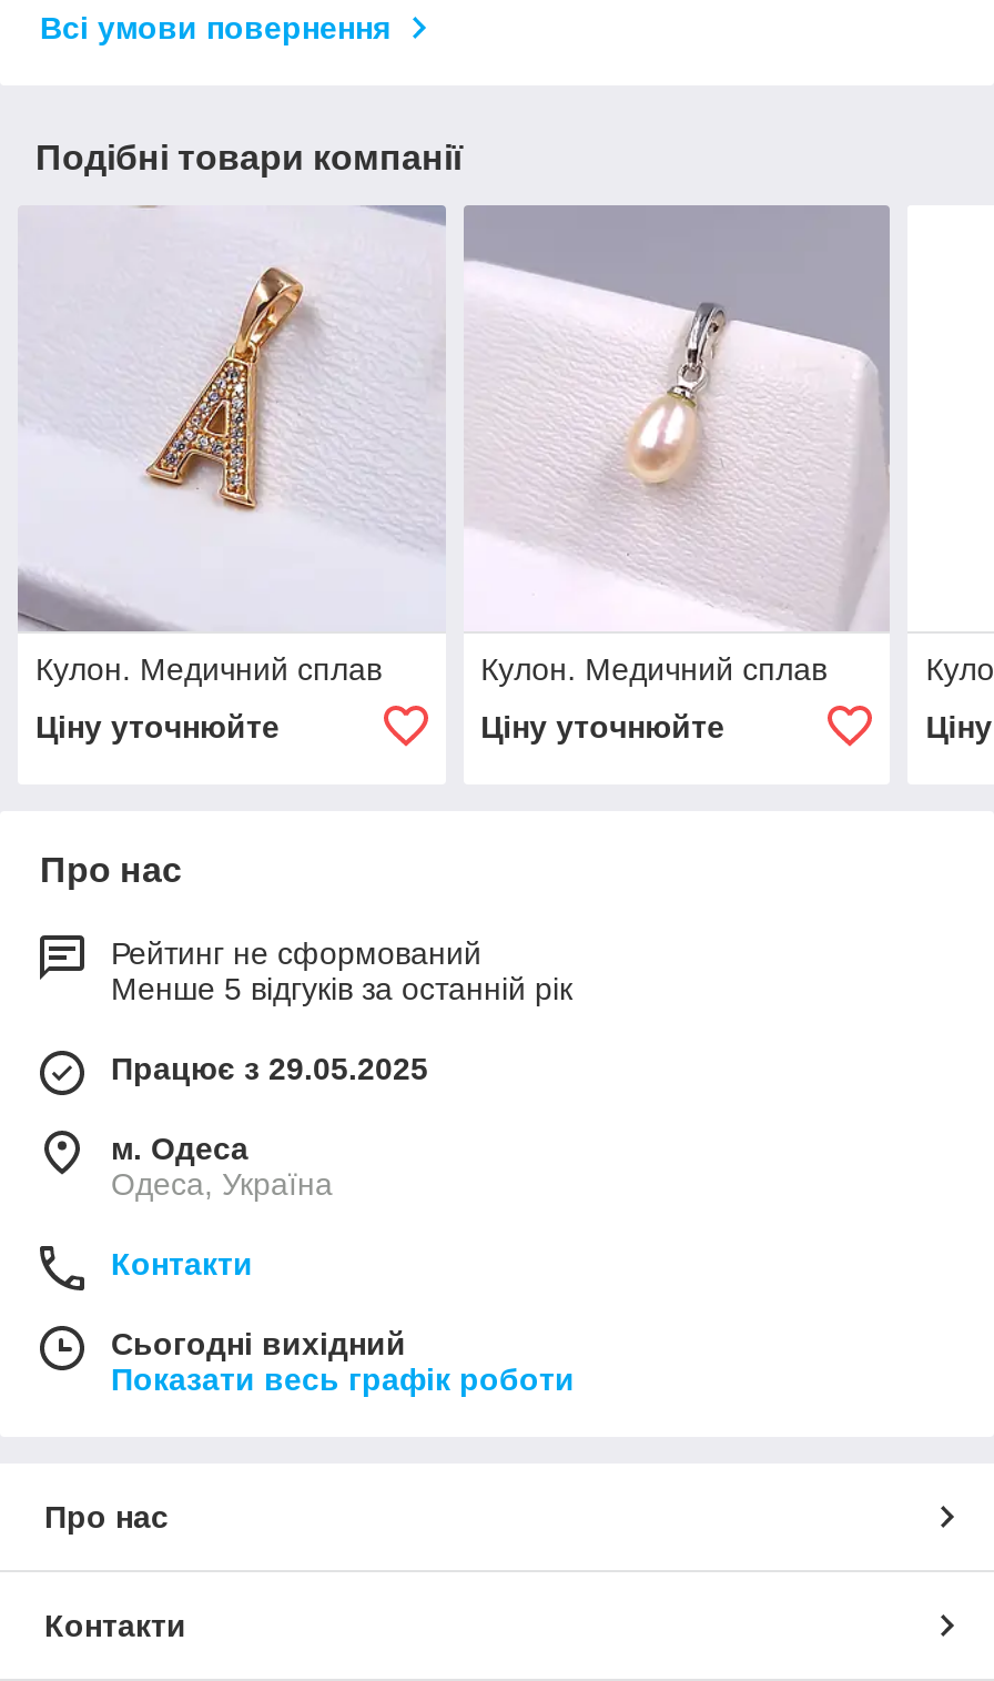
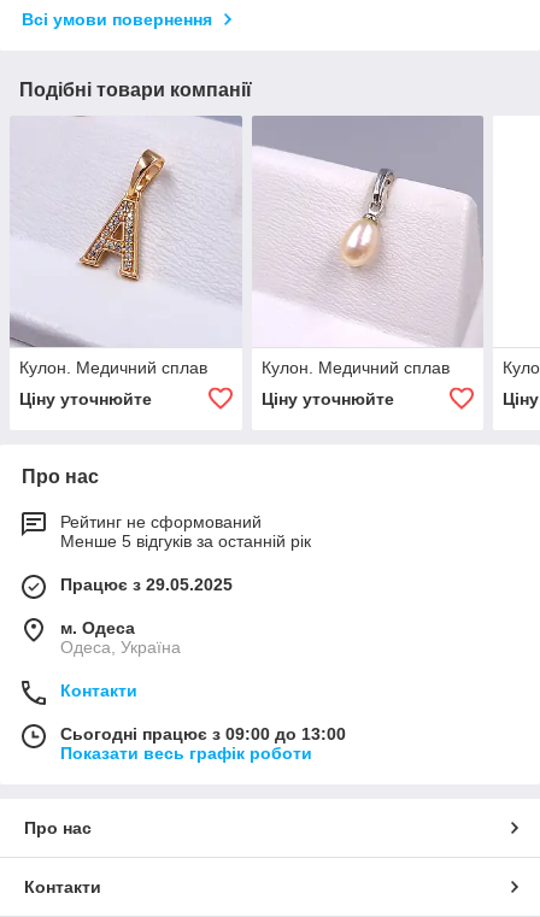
- Сьогодні вихідний
+ Сьогодні працює з 09:00 до 13:00
